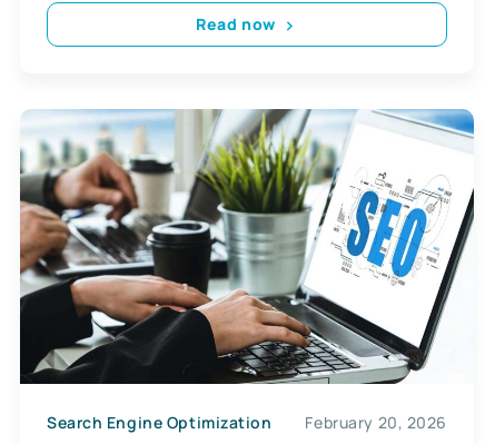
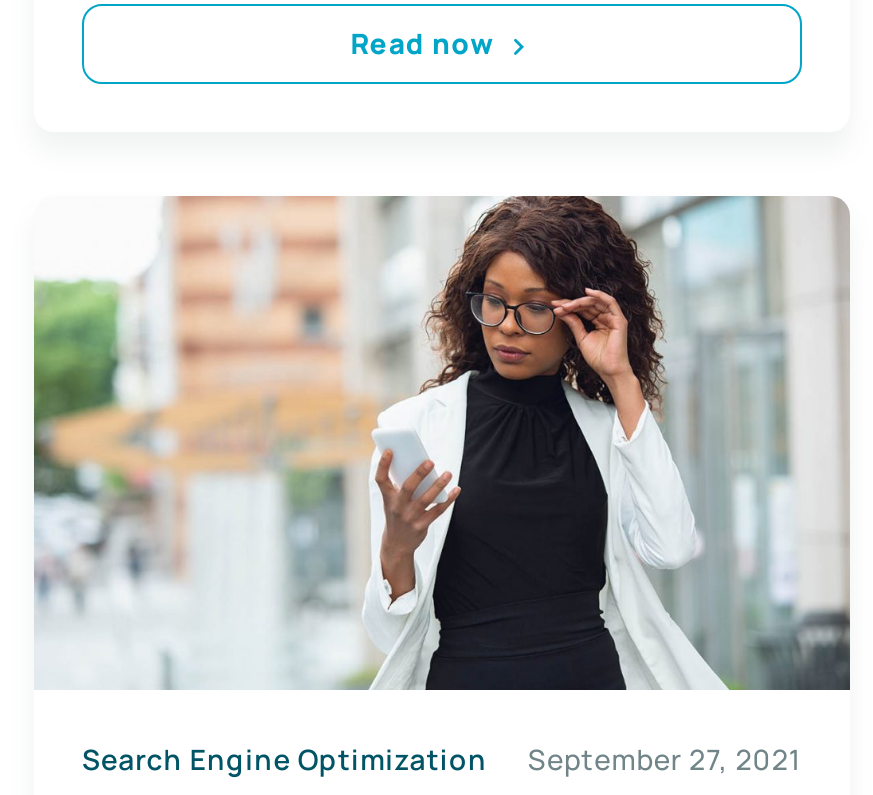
- [image]
- Search Engine Optimization February 20, 2026
+ [image]
+ Search Engine Optimization September 27, 2021
